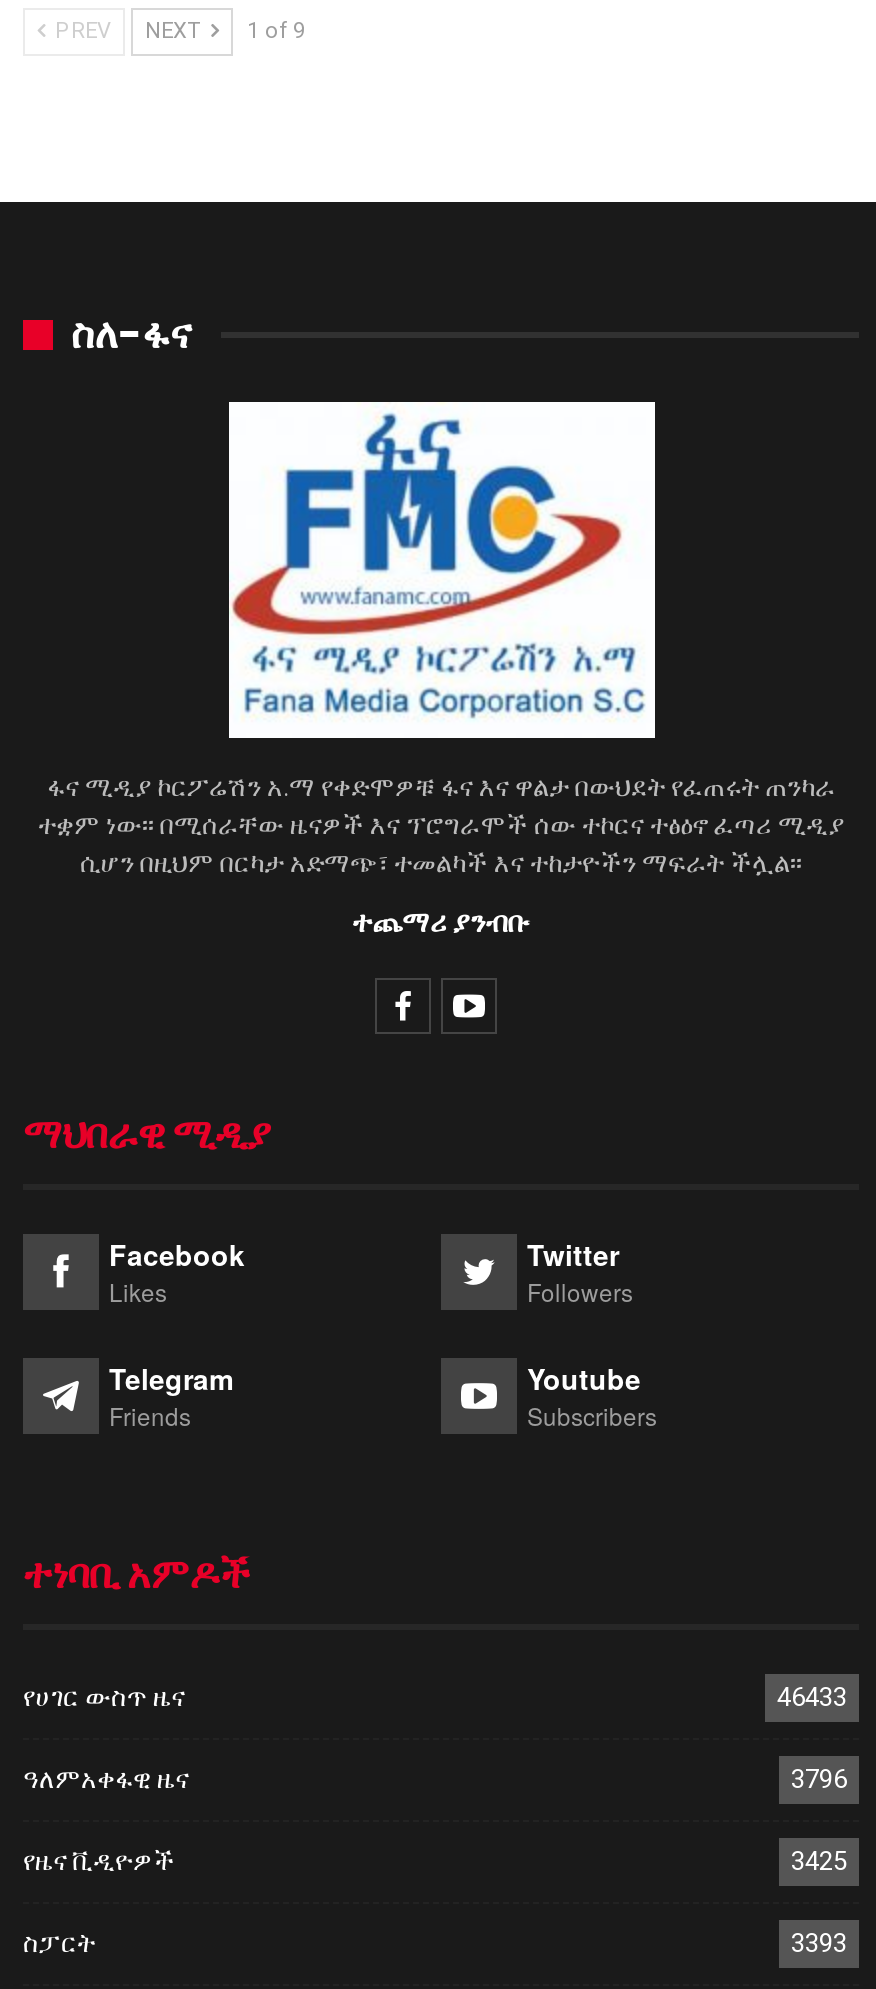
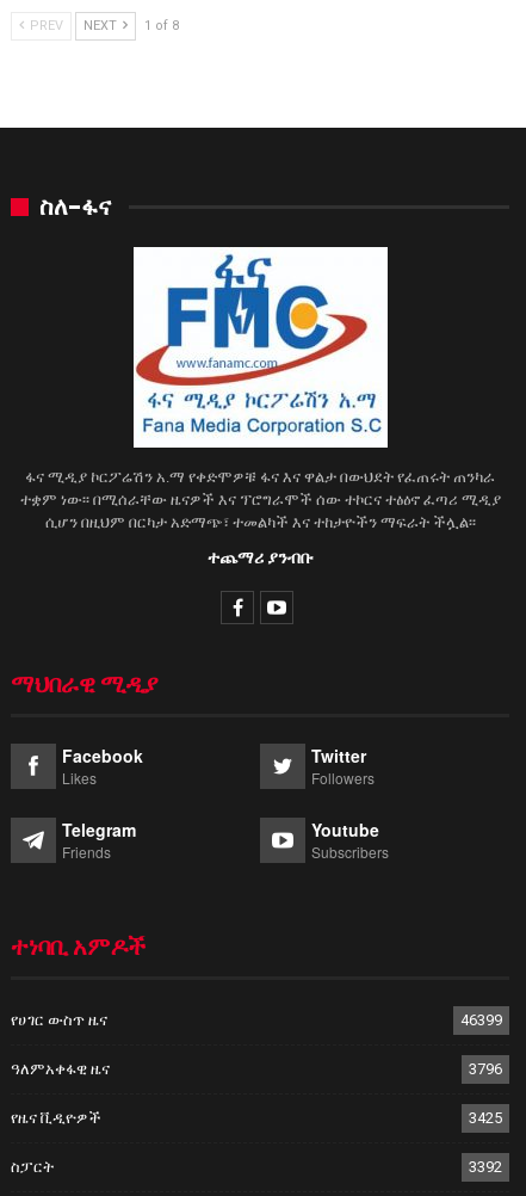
- PREV NEXT 1 of 9
+ PREV NEXT 1 of 8

- 46433
+ 46399

- 3393
+ 3392
